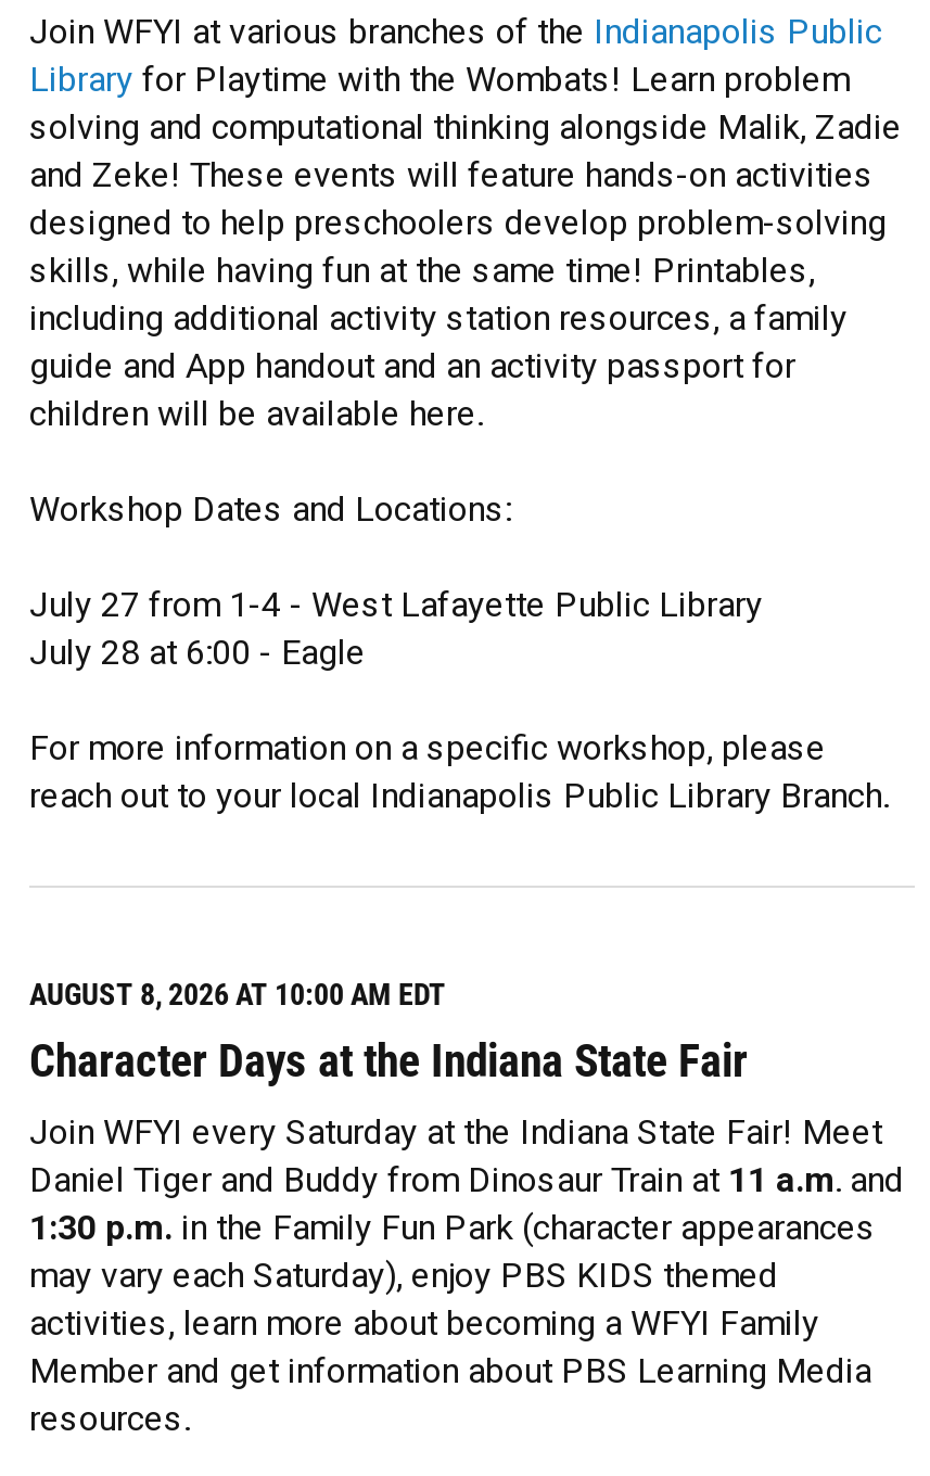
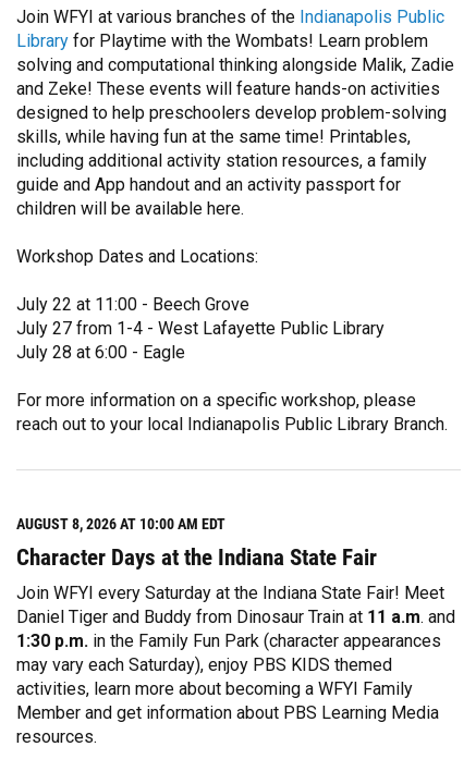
+ July 22 at 11:00 - Beech Grove
